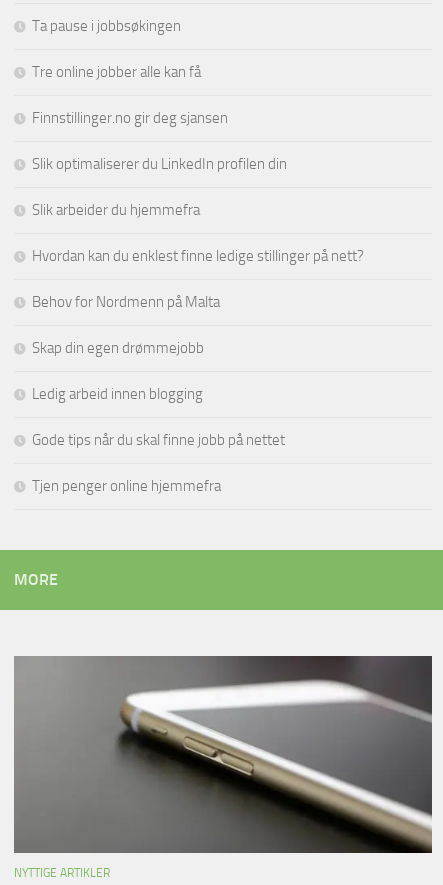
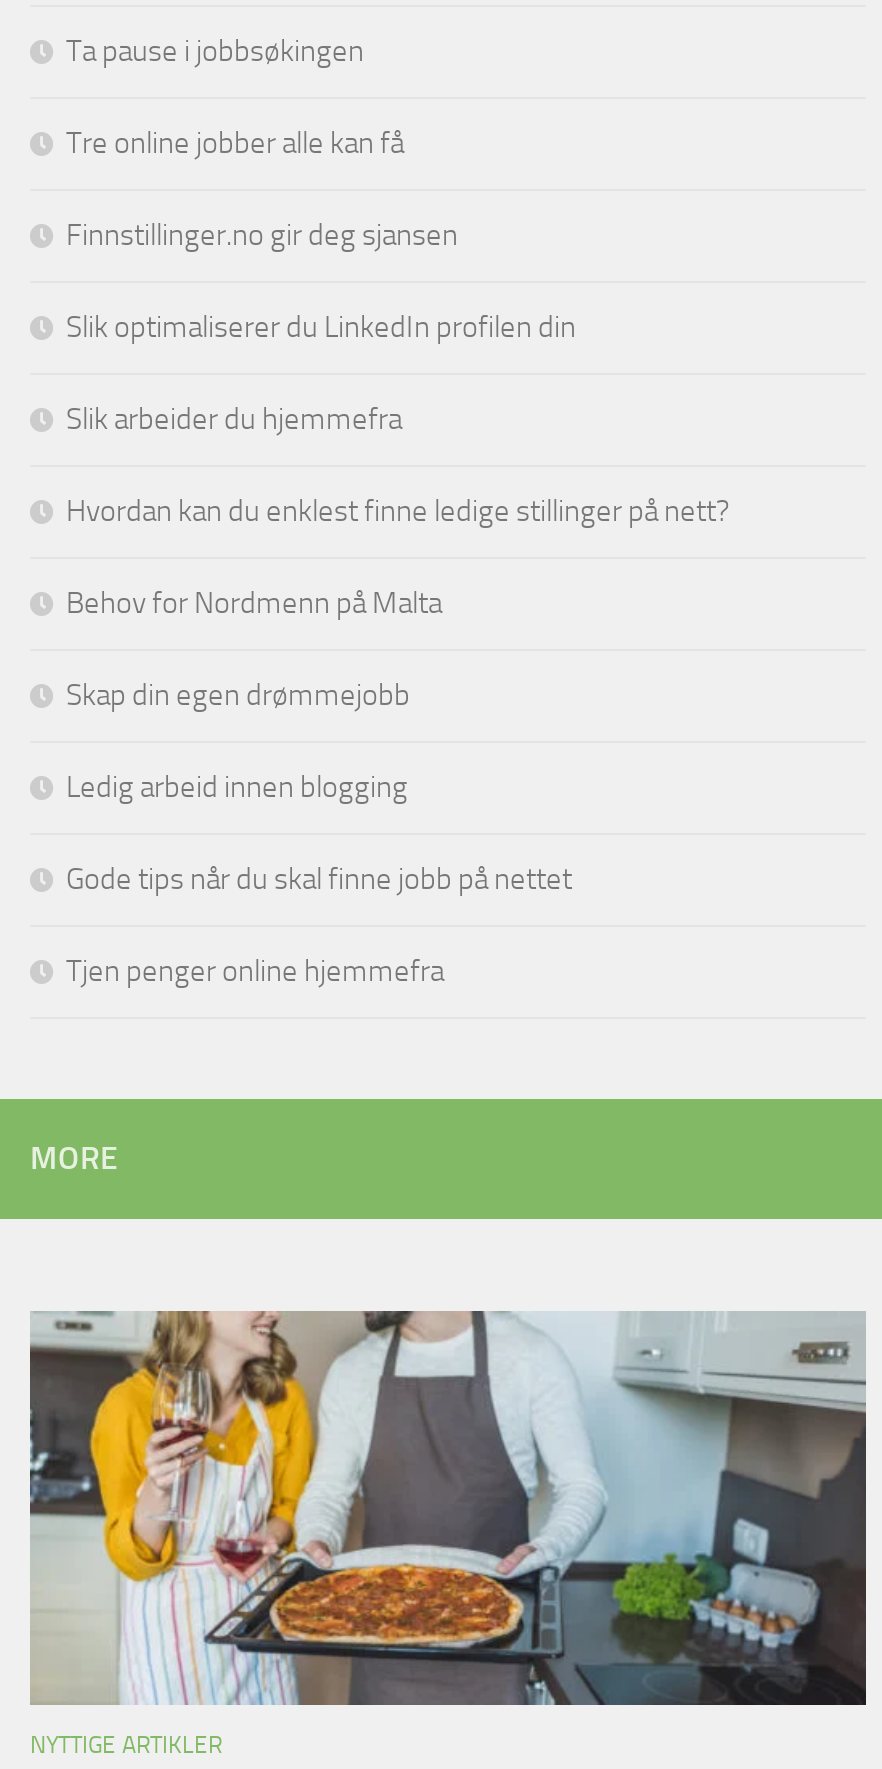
- [image]
+ [image]
